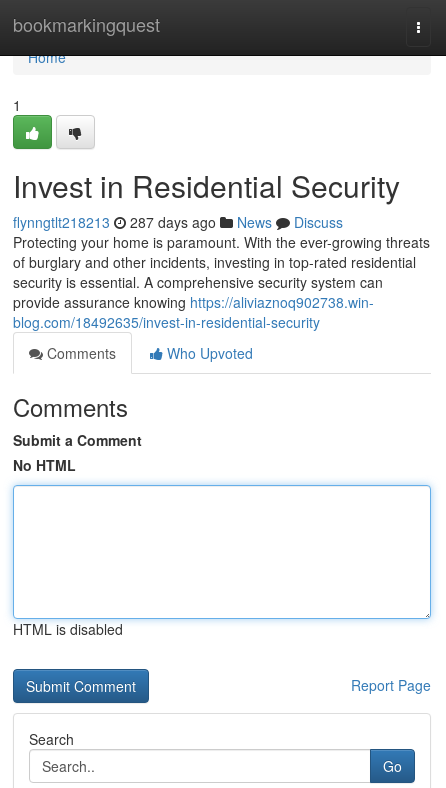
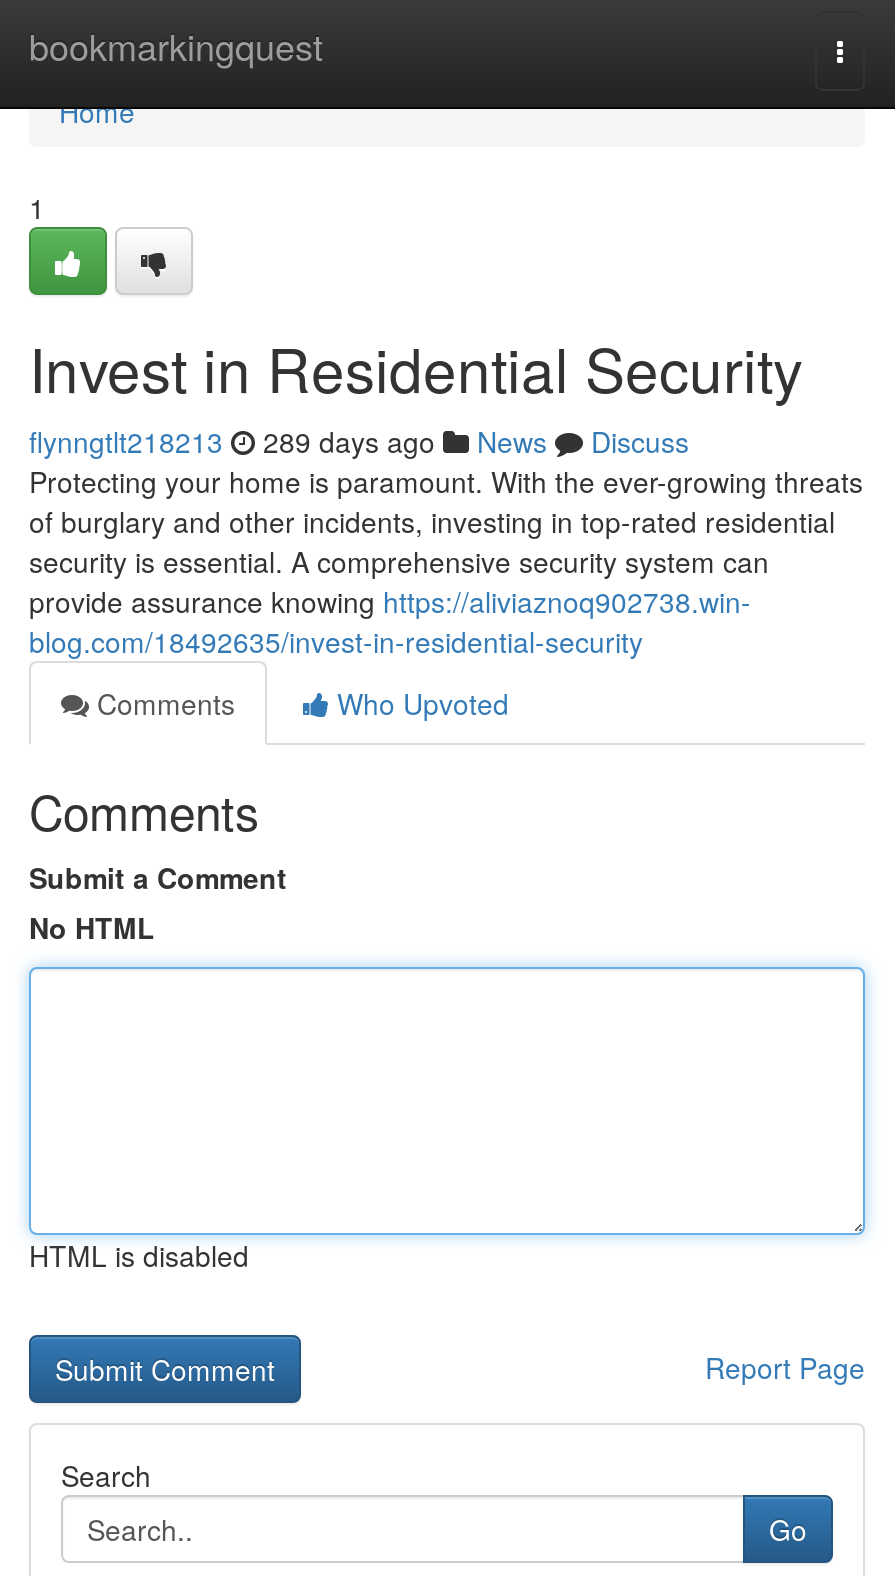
- flynngtlt218213 287 days ago News Discuss
+ flynngtlt218213 289 days ago News Discuss
